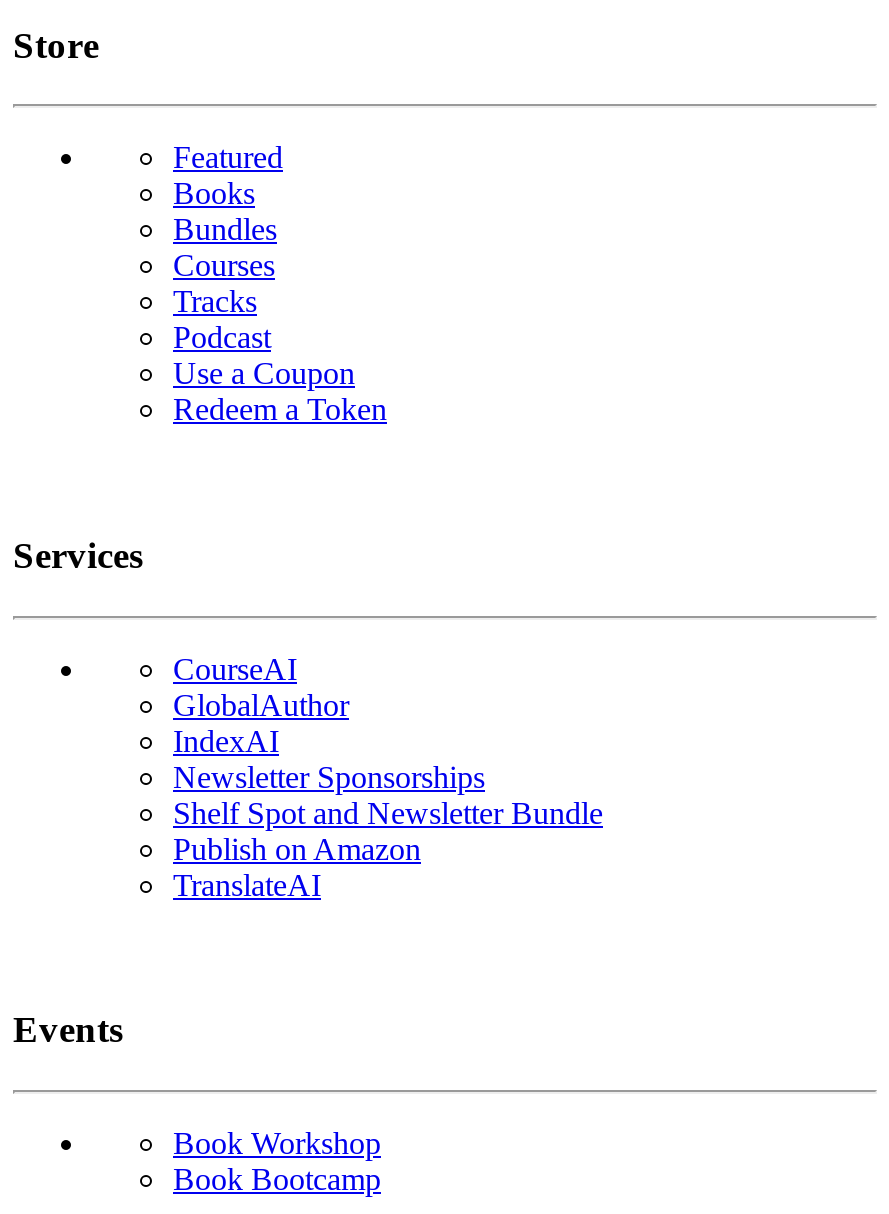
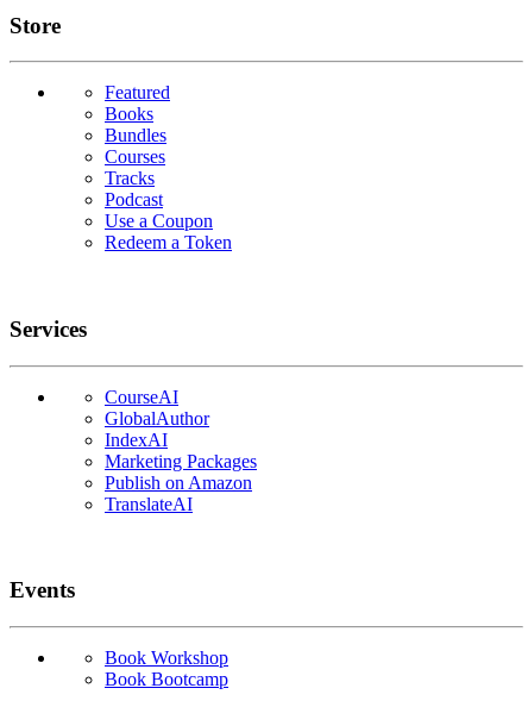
- Newsletter Sponsorships
- Shelf Spot and Newsletter Bundle
+ Marketing Packages
